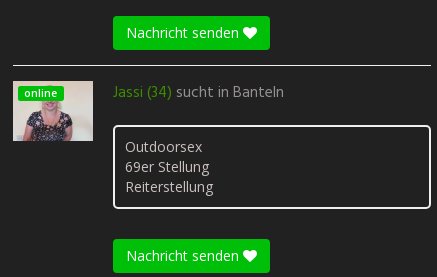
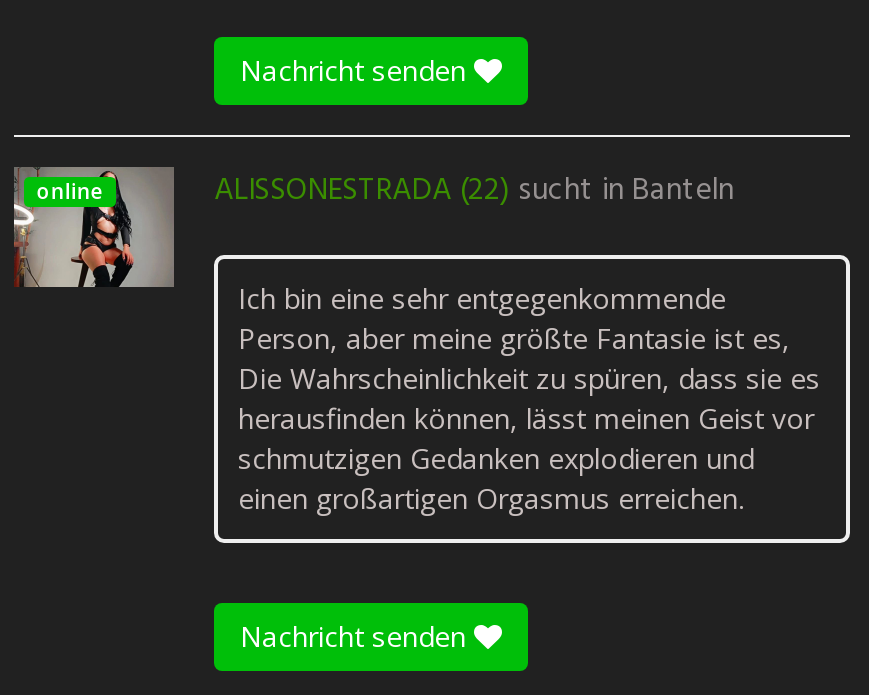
- [image]
- Jassi (34) sucht in Banteln
+ [image]
+ ALISSONESTRADA (22) sucht in Banteln

- Outdoorsex
- 69er Stellung
- Reiterstellung
+ Ich bin eine sehr entgegenkommende
+ Person, aber meine größte Fantasie ist es,
+ Die Wahrscheinlichkeit zu spüren, dass sie es
+ herausfinden können, lässt meinen Geist vor
+ schmutzigen Gedanken explodieren und
+ einen großartigen Orgasmus erreichen.
